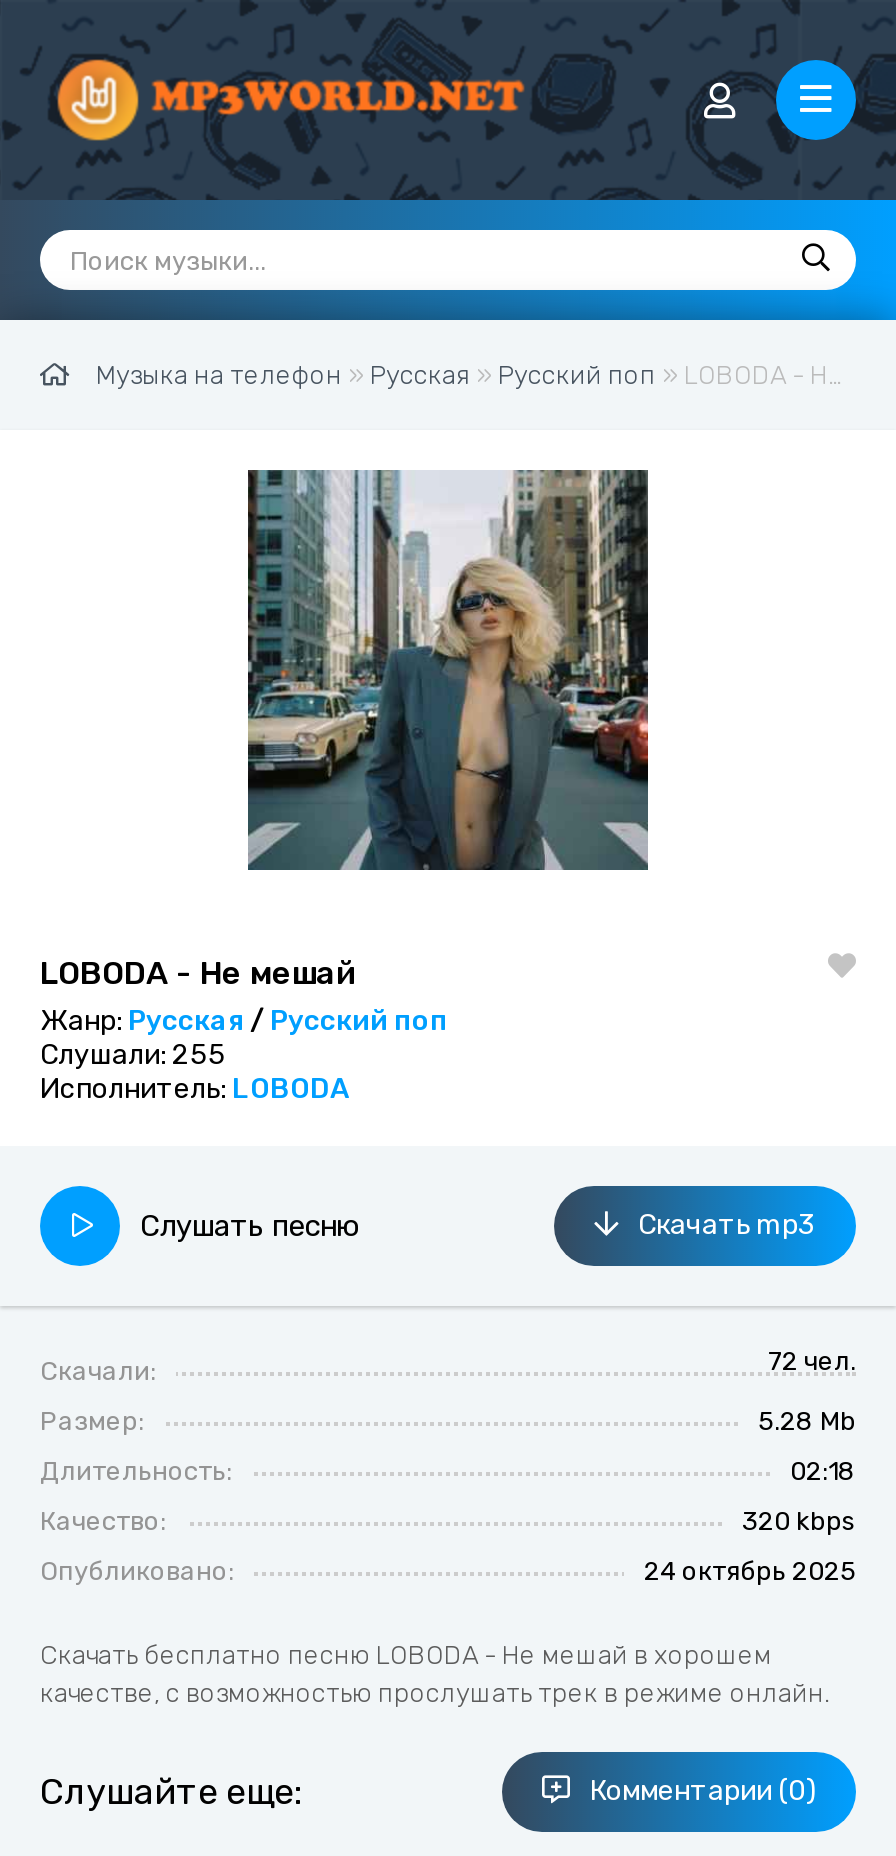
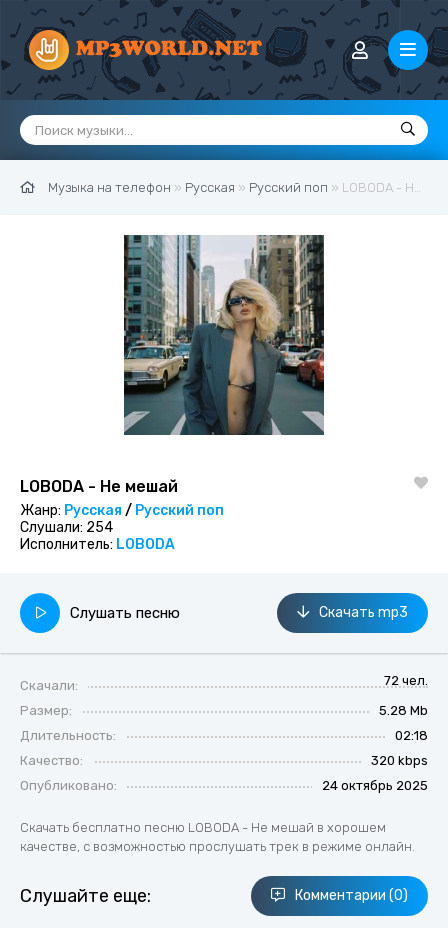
- Слушали: 255
+ Слушали: 254
